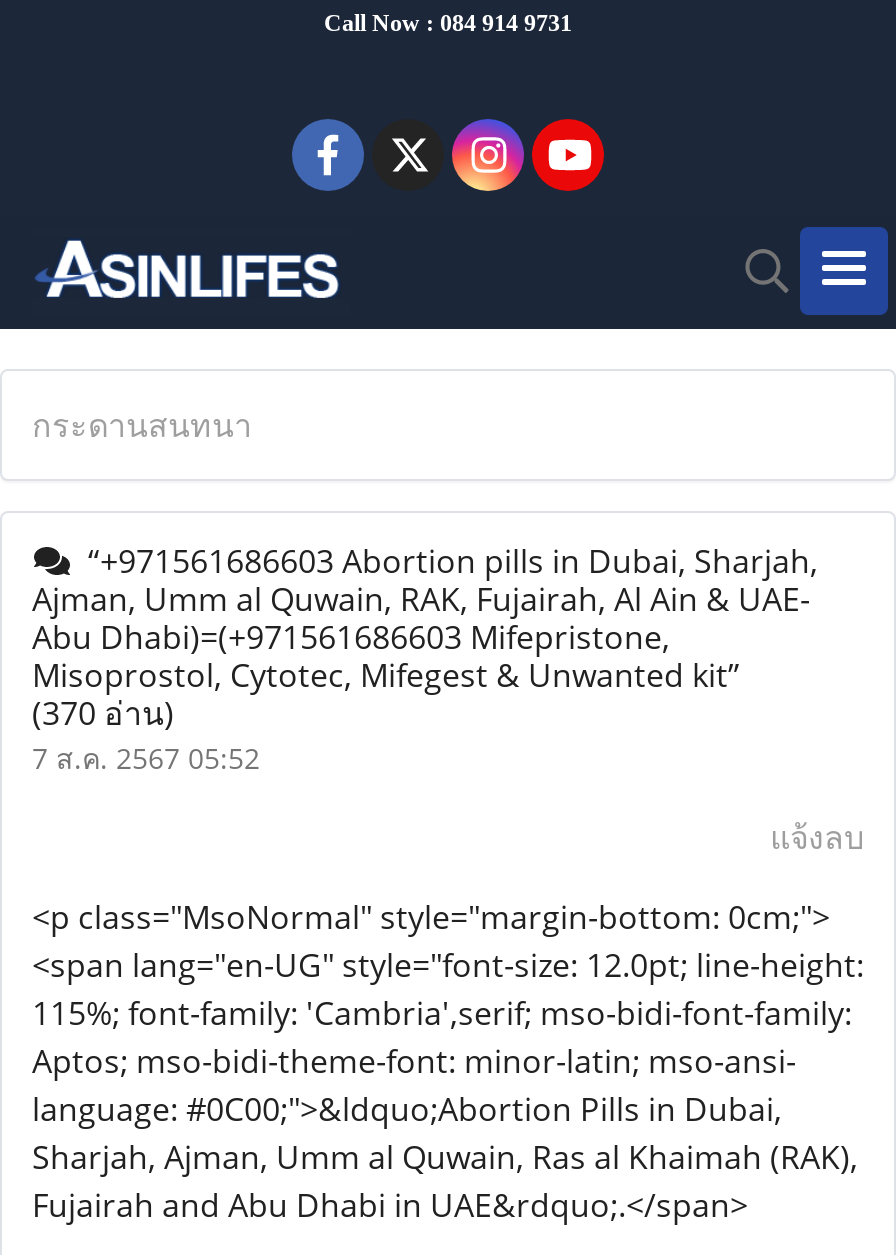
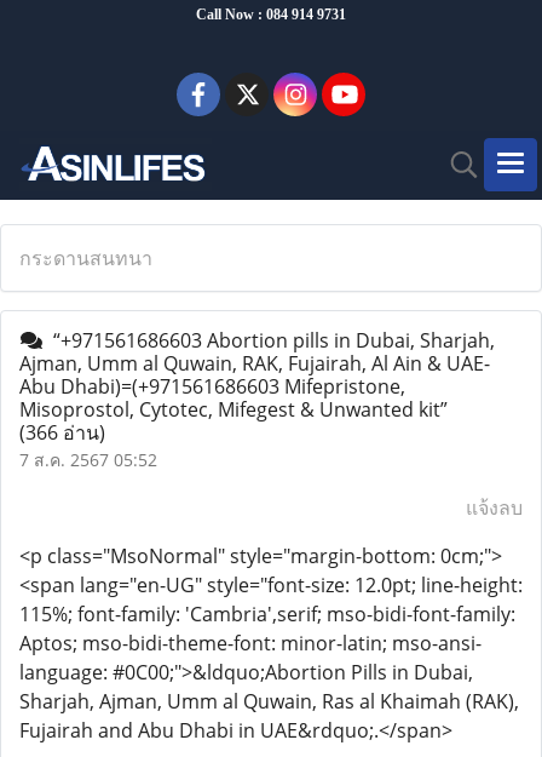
- (370 อ่าน)
+ (366 อ่าน)
